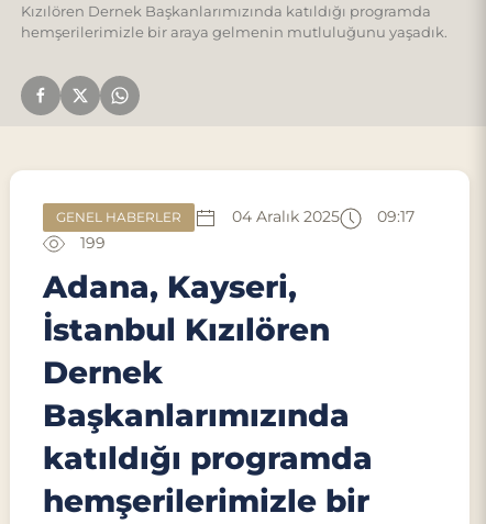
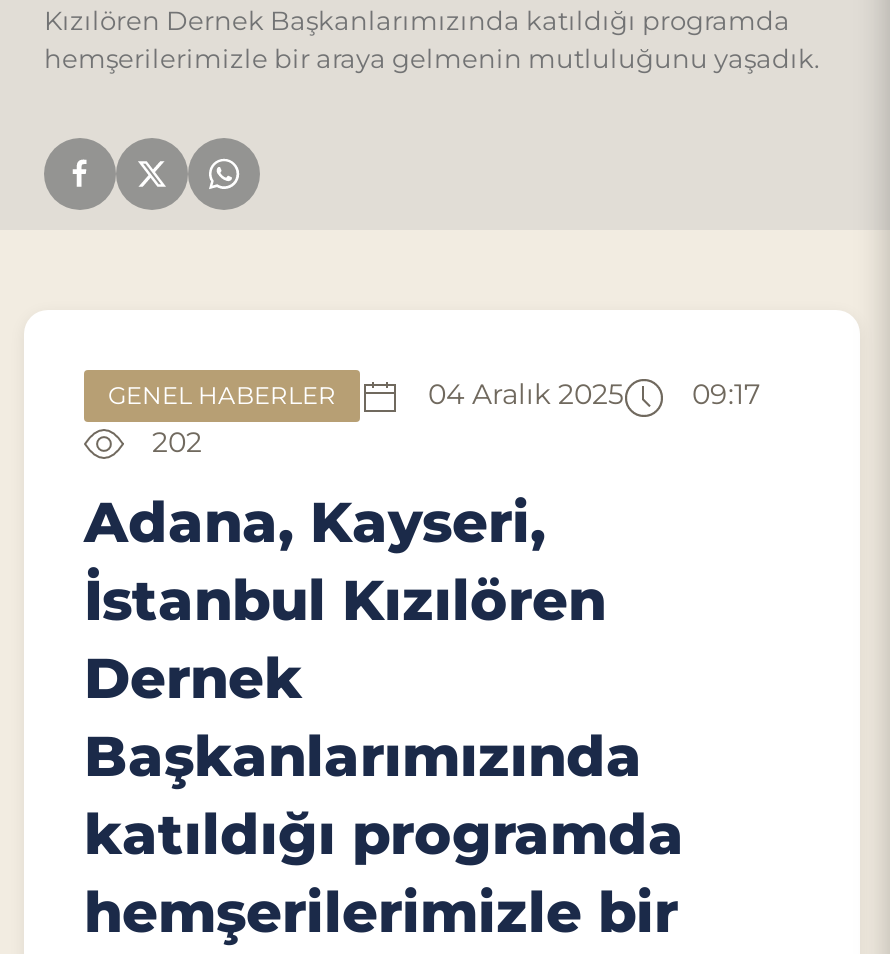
- 199
+ 202
